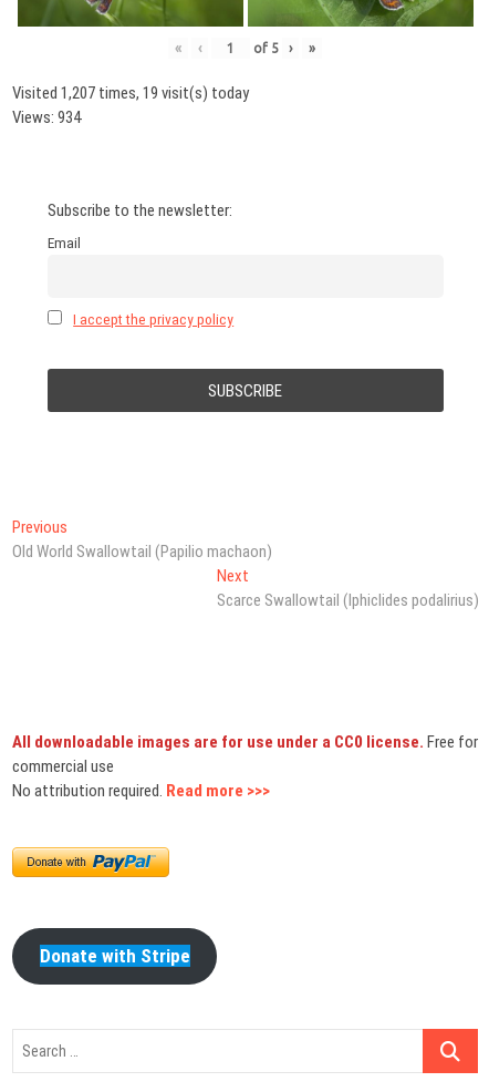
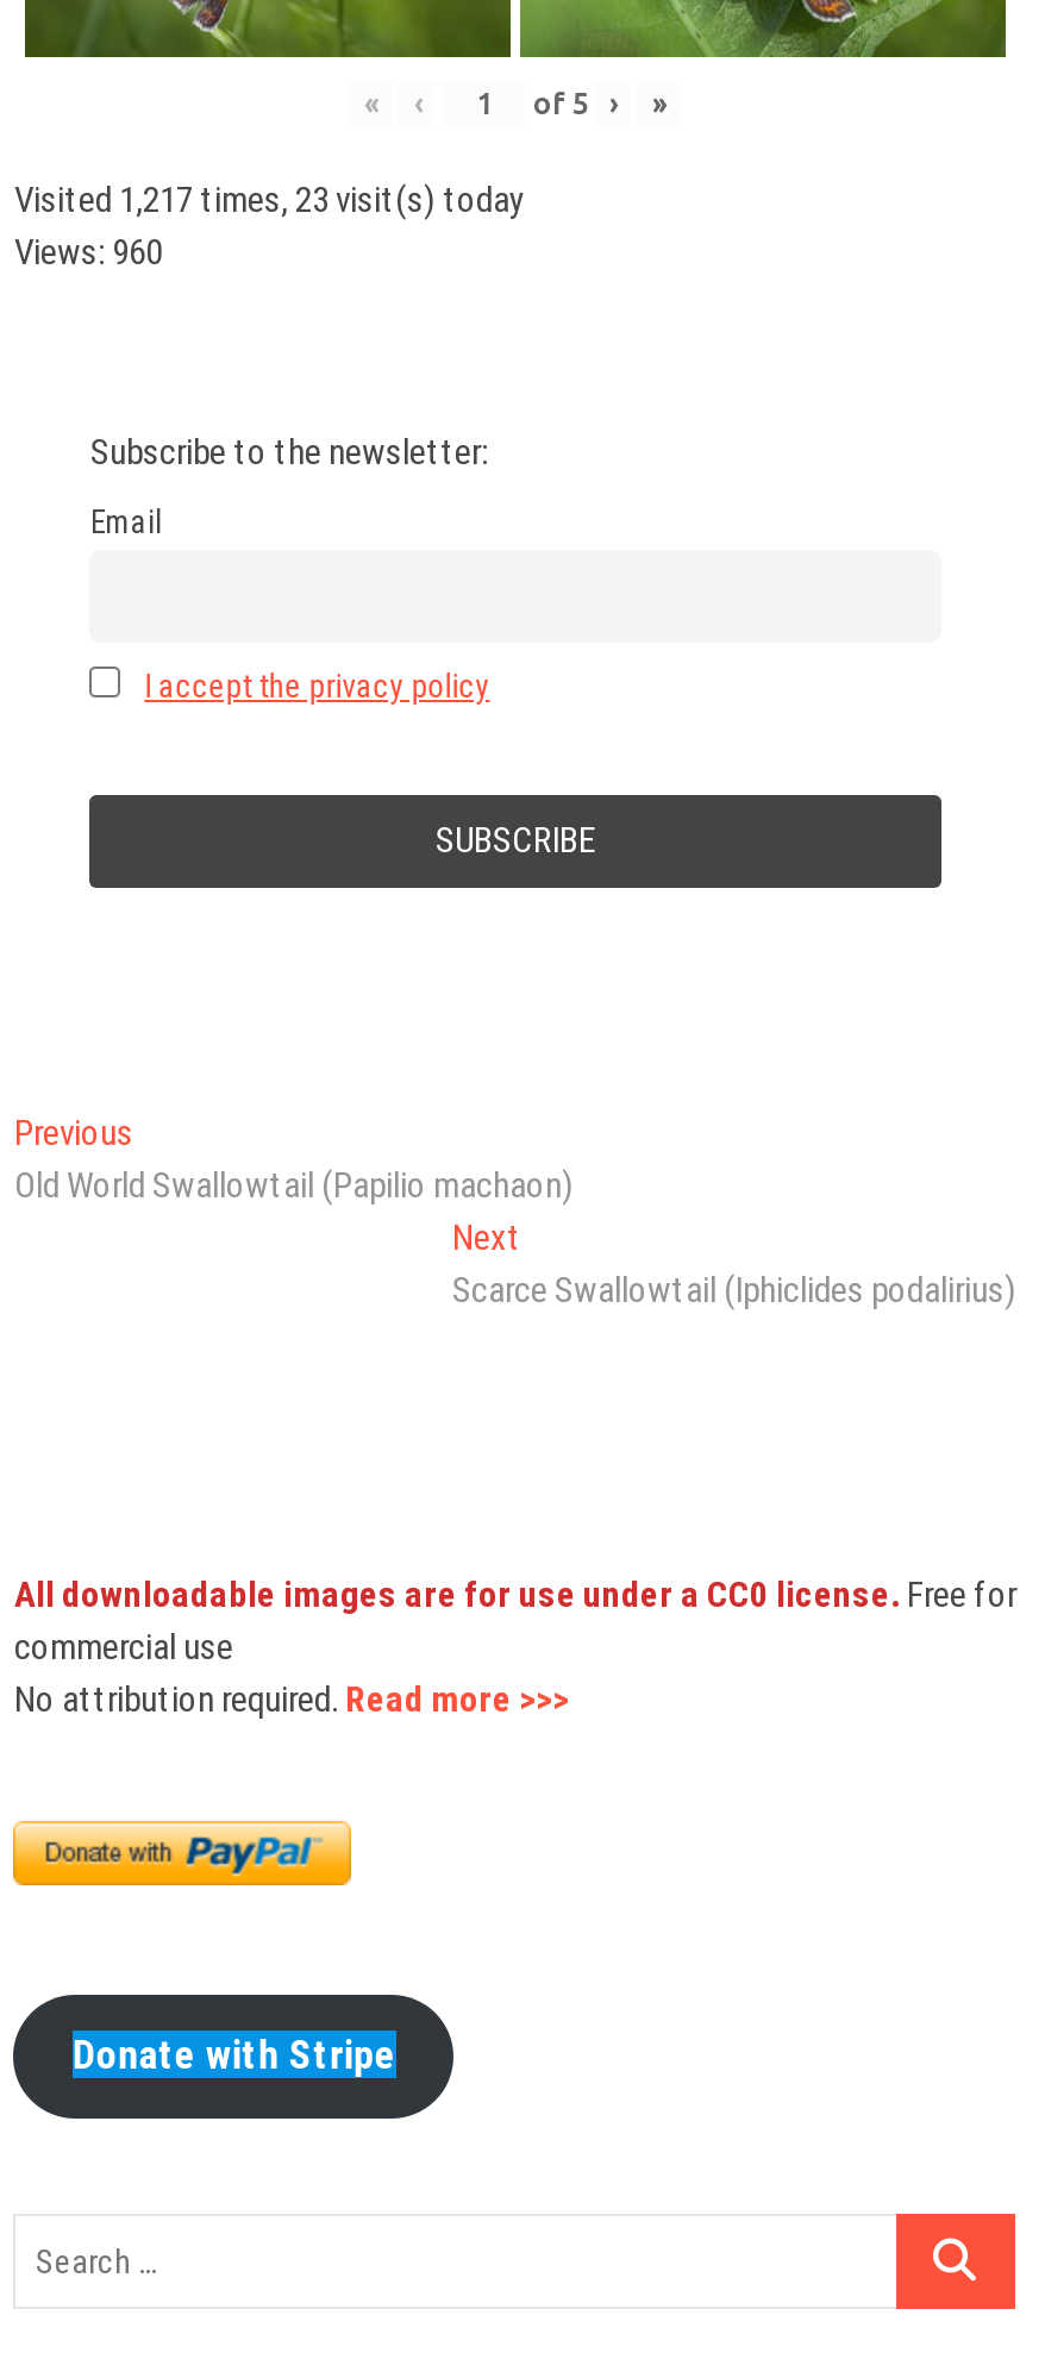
- Visited 1,207 times, 19 visit(s) today
+ Visited 1,217 times, 23 visit(s) today

- Views: 934
+ Views: 960
